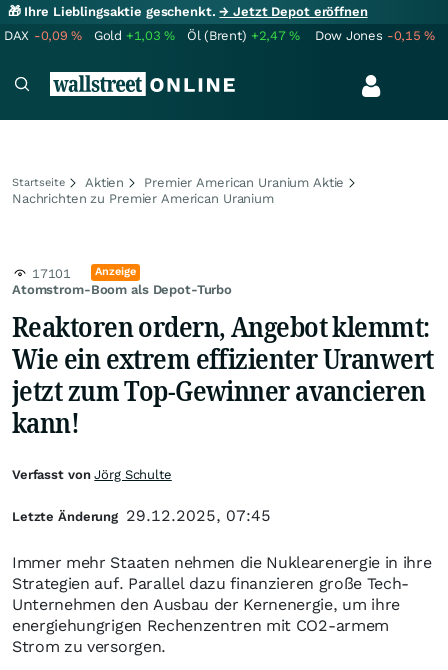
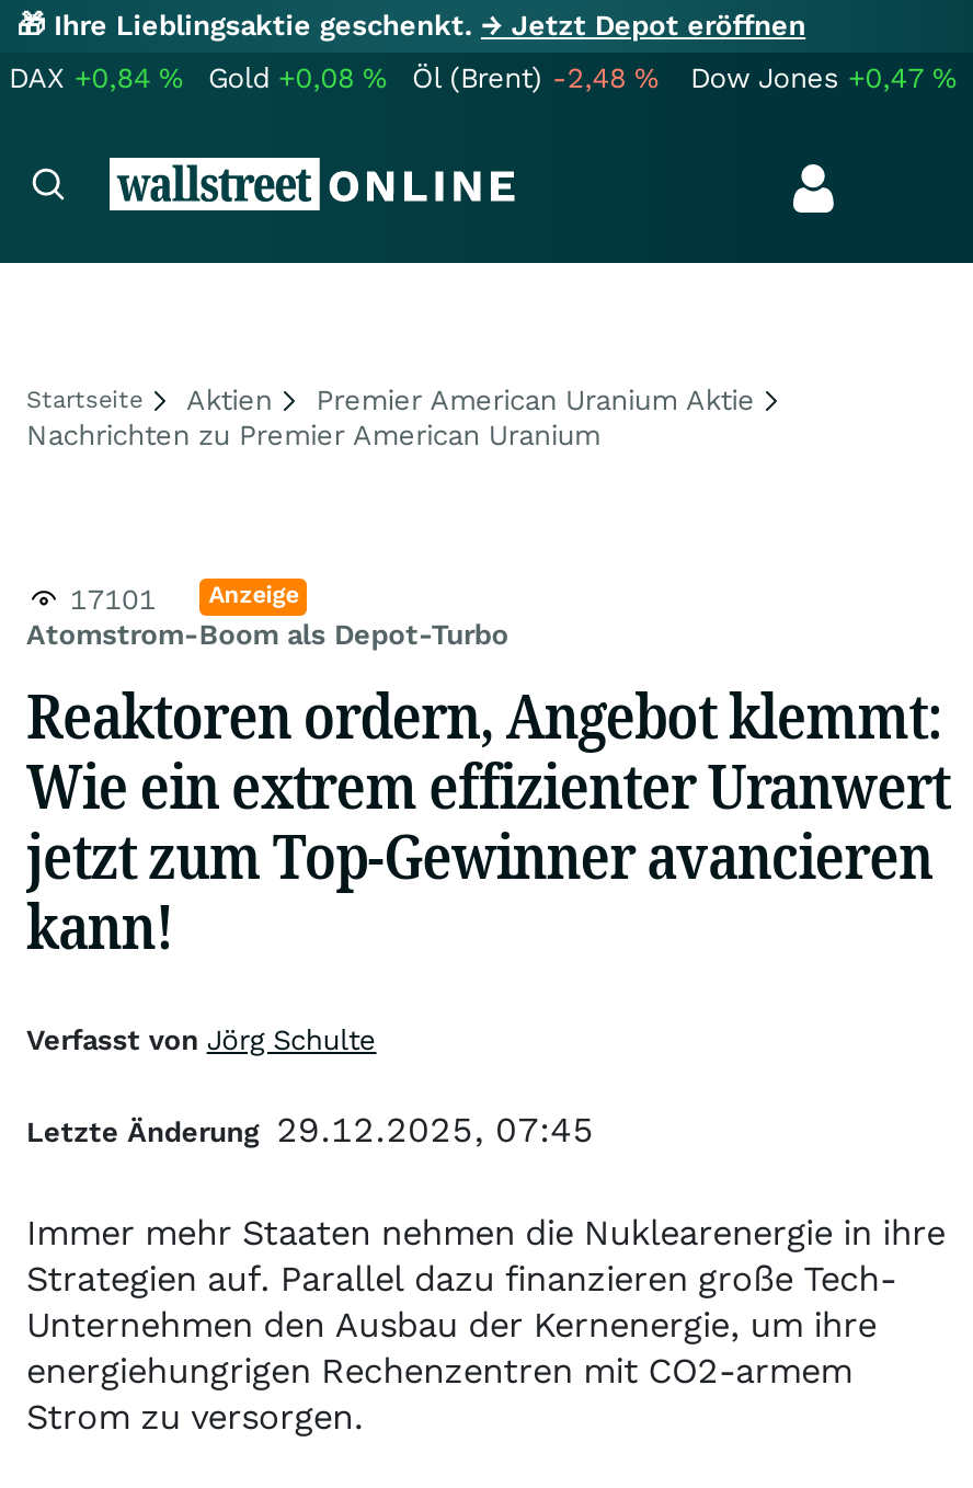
- DAX -0,09%
+ DAX +0,84%

- Gold +1,03%
+ Gold +0,08%

- Öl (Brent) +2,47%
+ Öl (Brent) -2,48%

- Dow Jones -0,15%
+ Dow Jones +0,47%
